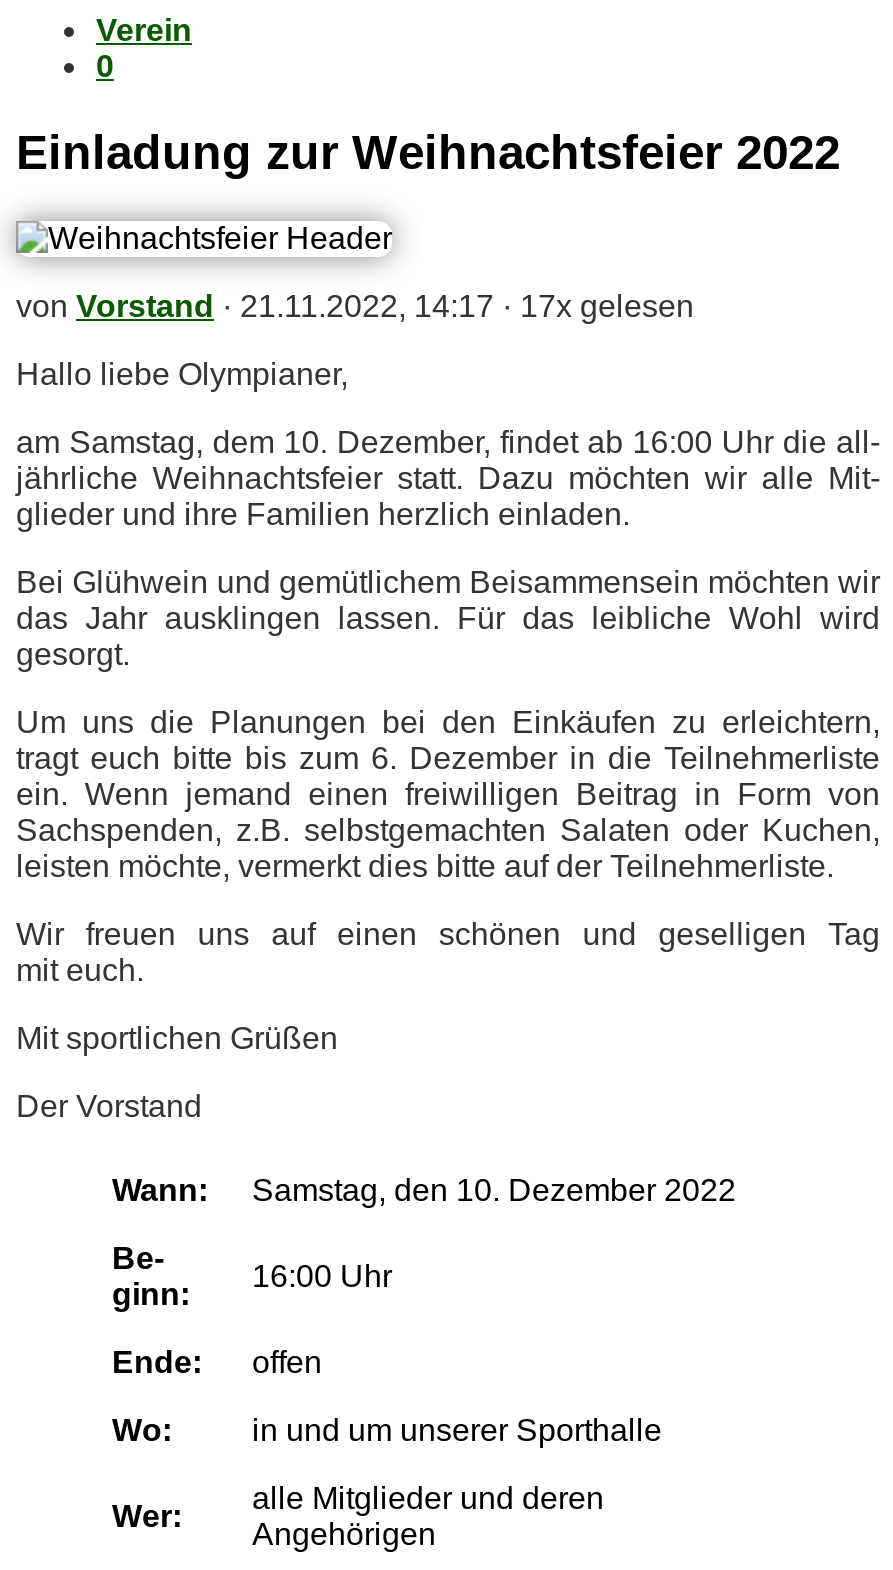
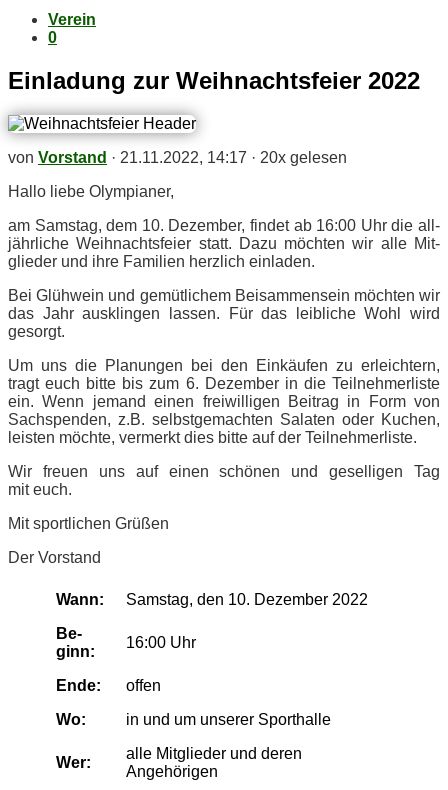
- von Vorstand · 21.11.2022, 14:17 · 17x gelesen
+ von Vorstand · 21.11.2022, 14:17 · 20x gelesen
